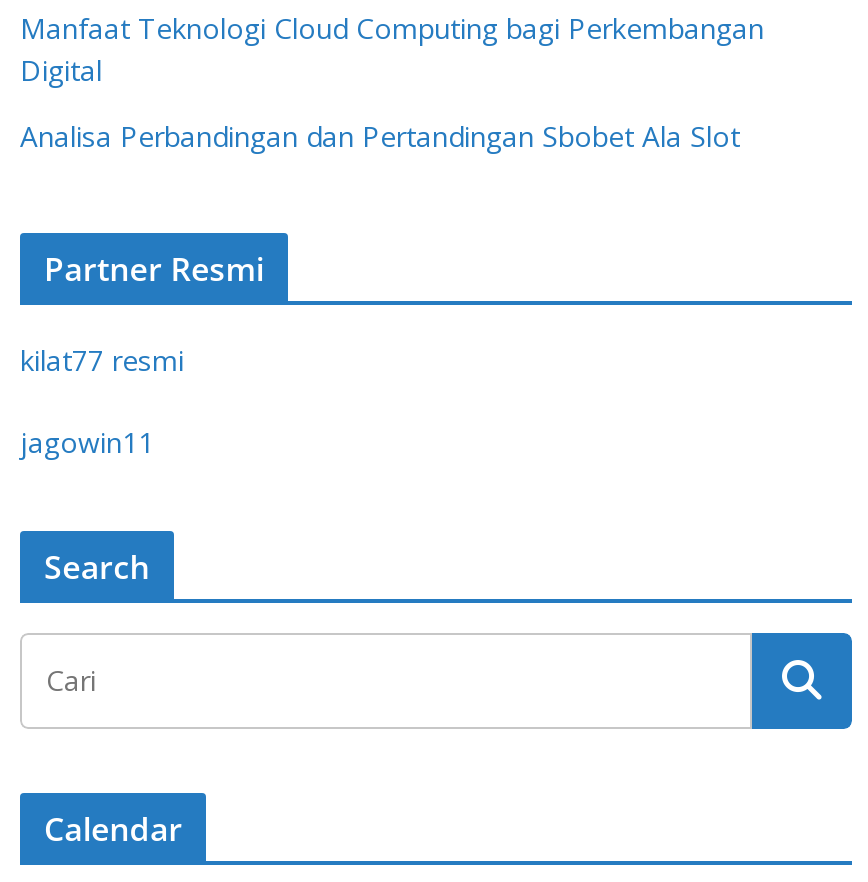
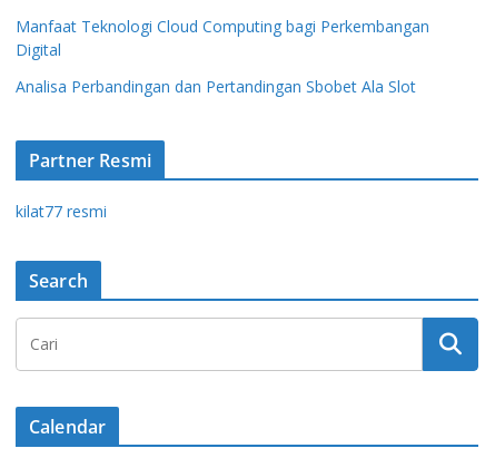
- jagowin11
